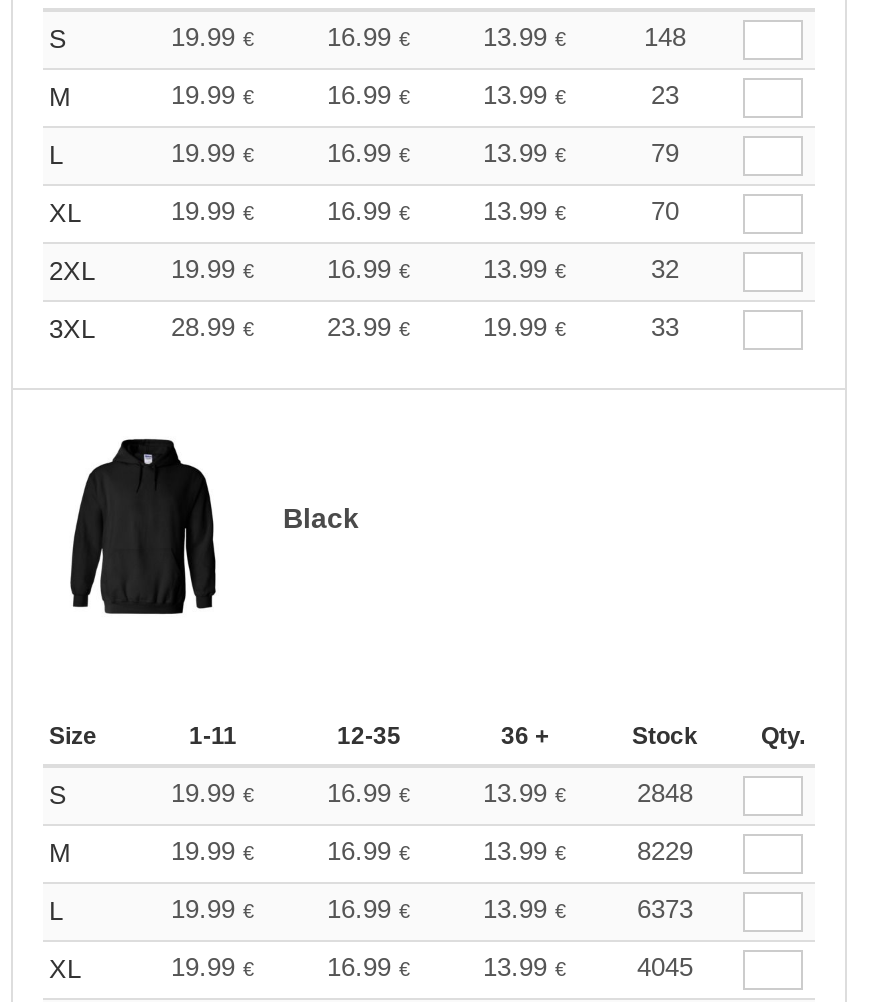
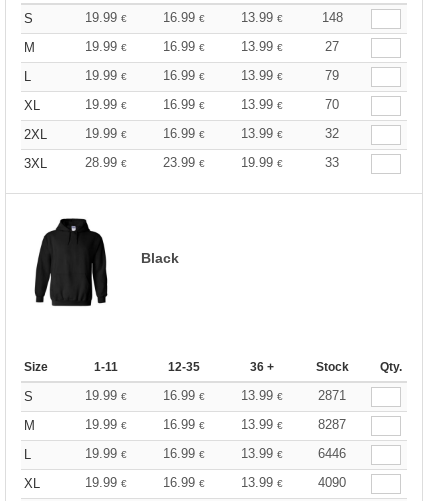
- 23
+ 27

- 2848
+ 2871

- 8229
+ 8287

- 6373
+ 6446

- 4045
+ 4090
